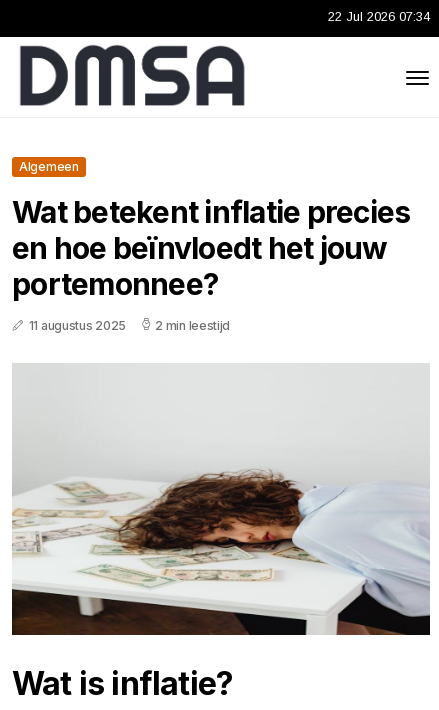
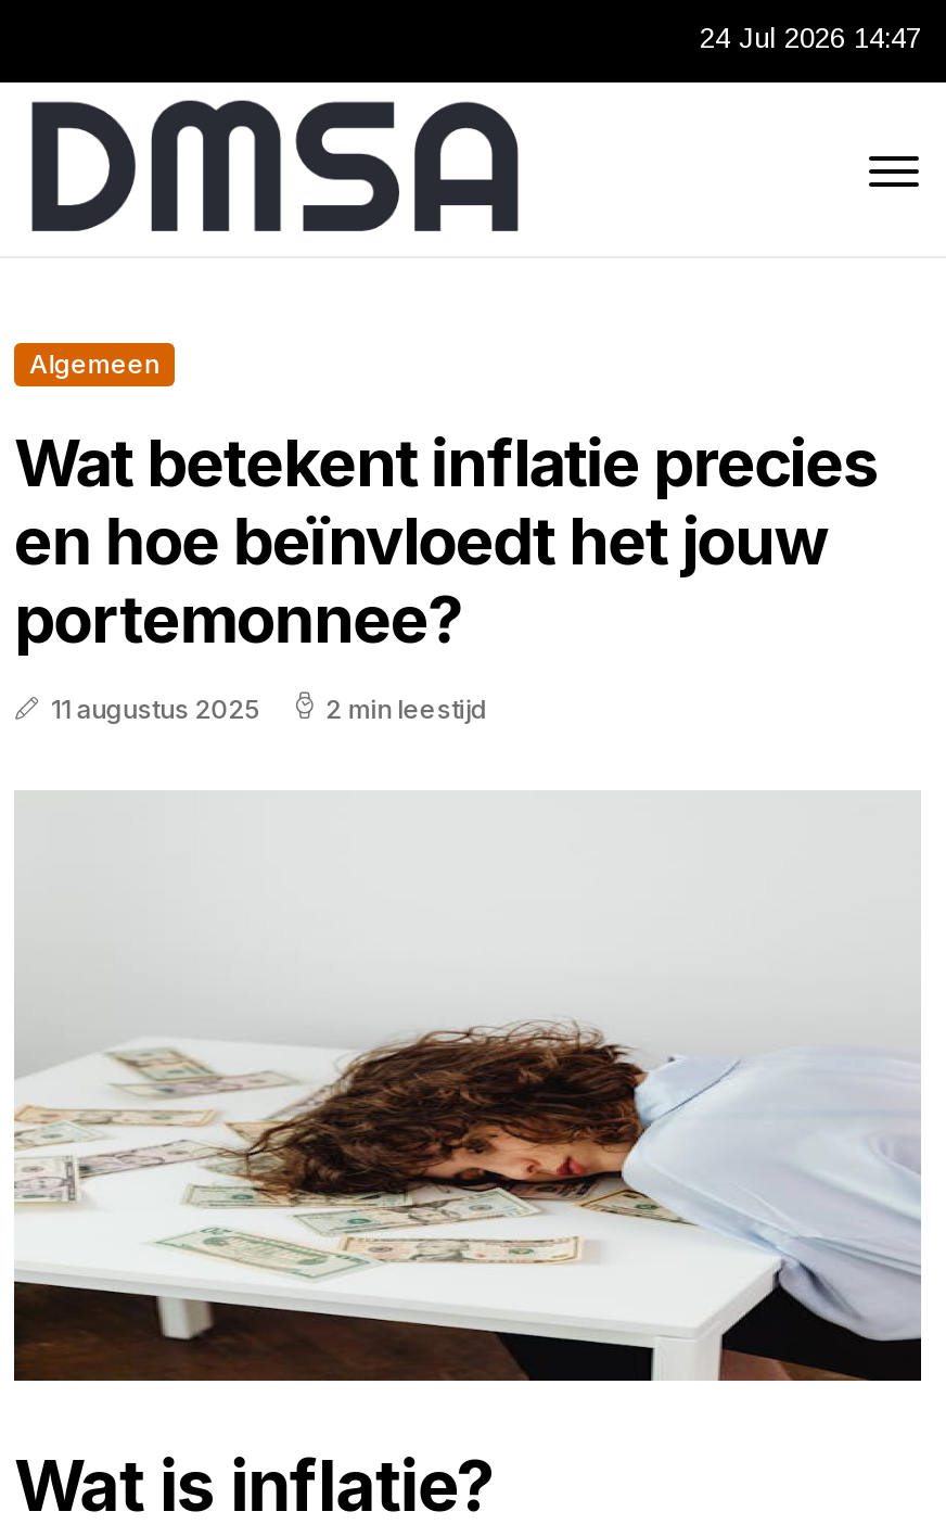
- 22 Jul 2026 07:34
+ 24 Jul 2026 14:47
